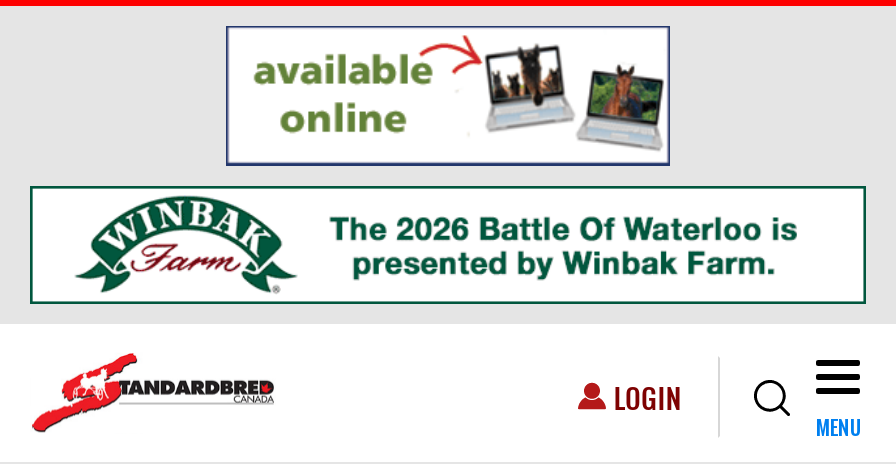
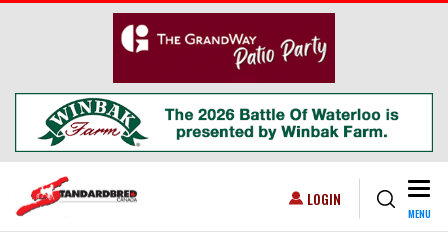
- [image]
+ [image]
